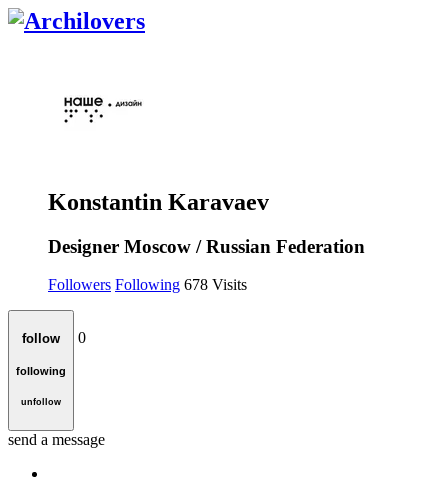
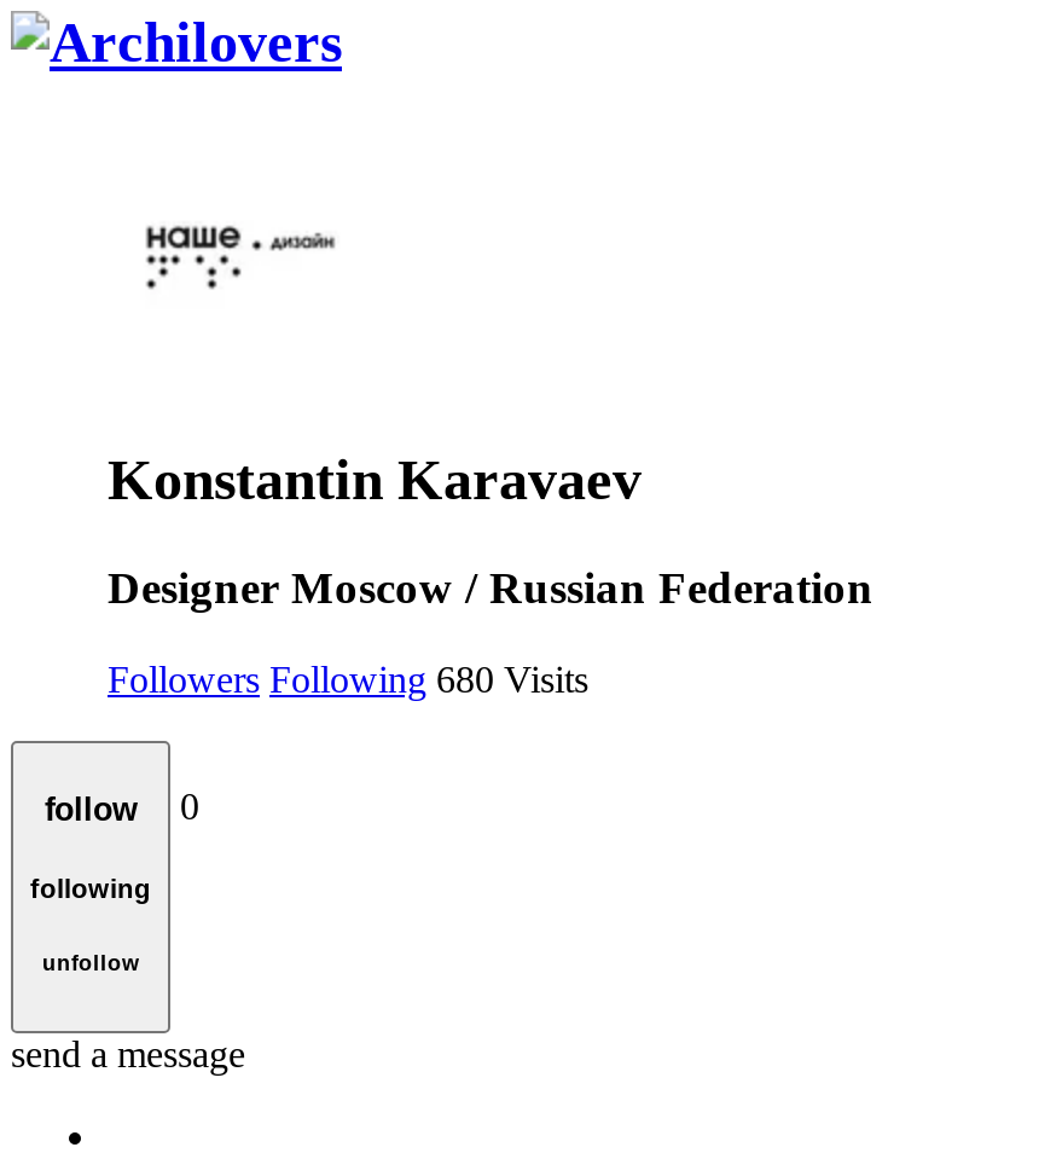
- Followers Following 678 Visits
+ Followers Following 680 Visits
